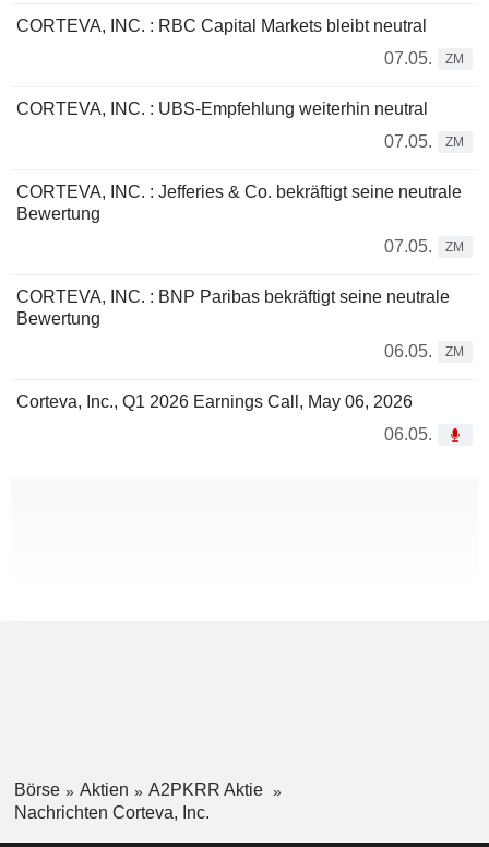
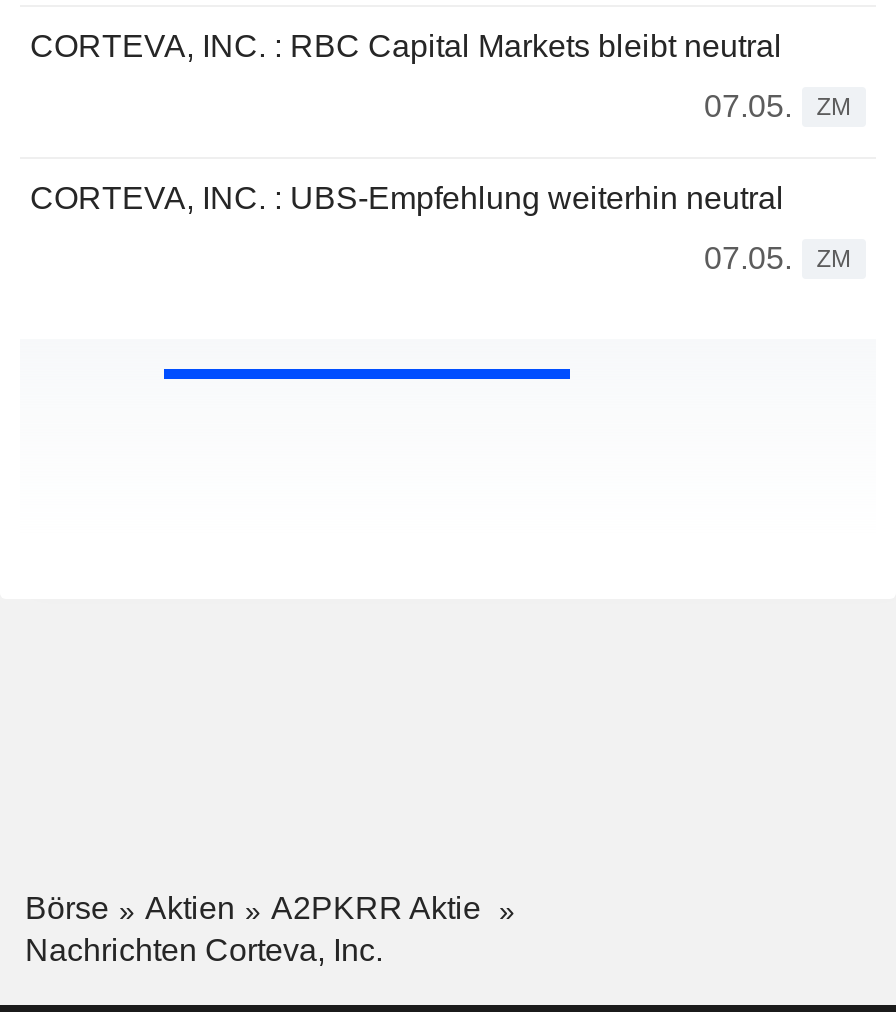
- CORTEVA, INC. : Jefferies & Co. bekräftigt seine neutrale
- Bewertung
- 07.05.
- ZM
- CORTEVA, INC. : BNP Paribas bekräftigt seine neutrale
- Bewertung
- 06.05.
- ZM
- Corteva, Inc., Q1 2026 Earnings Call, May 06, 2026
- 06.05.
